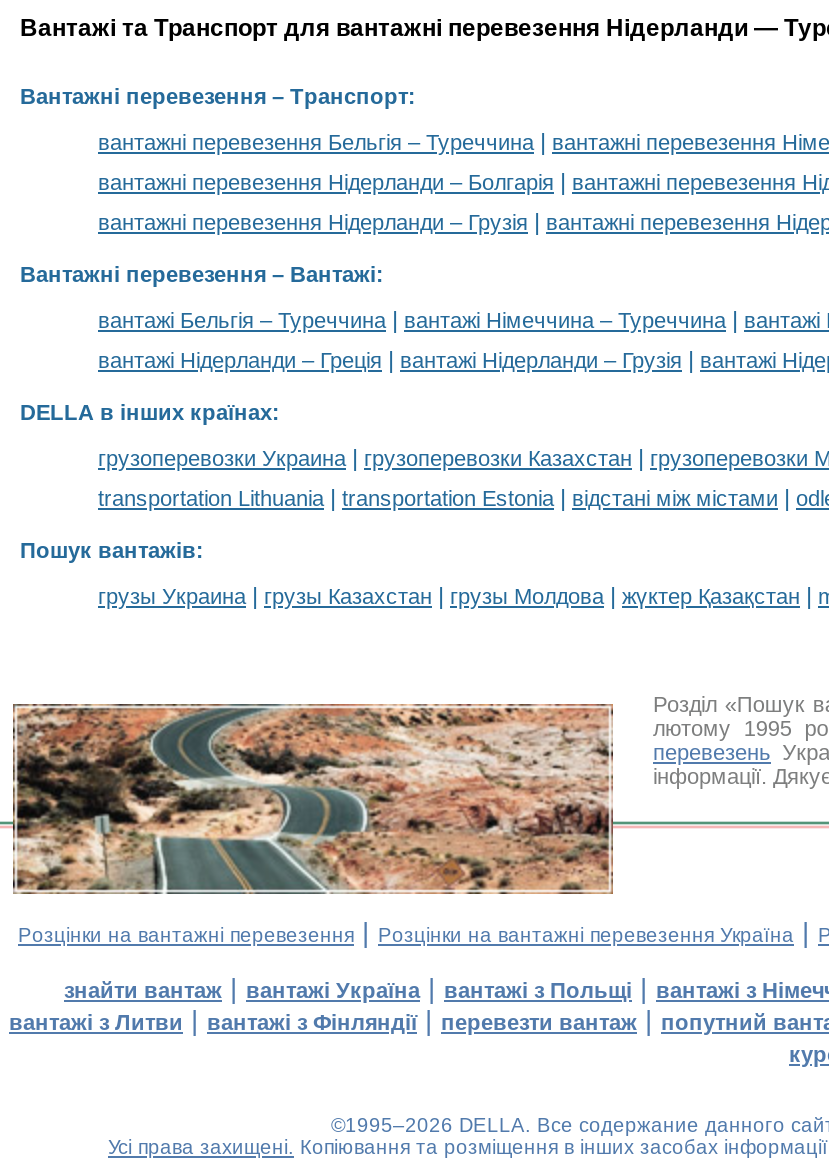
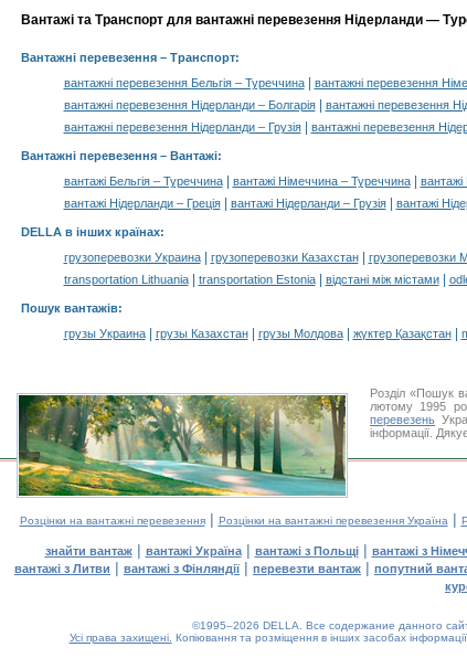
- [image]
+ [image]
